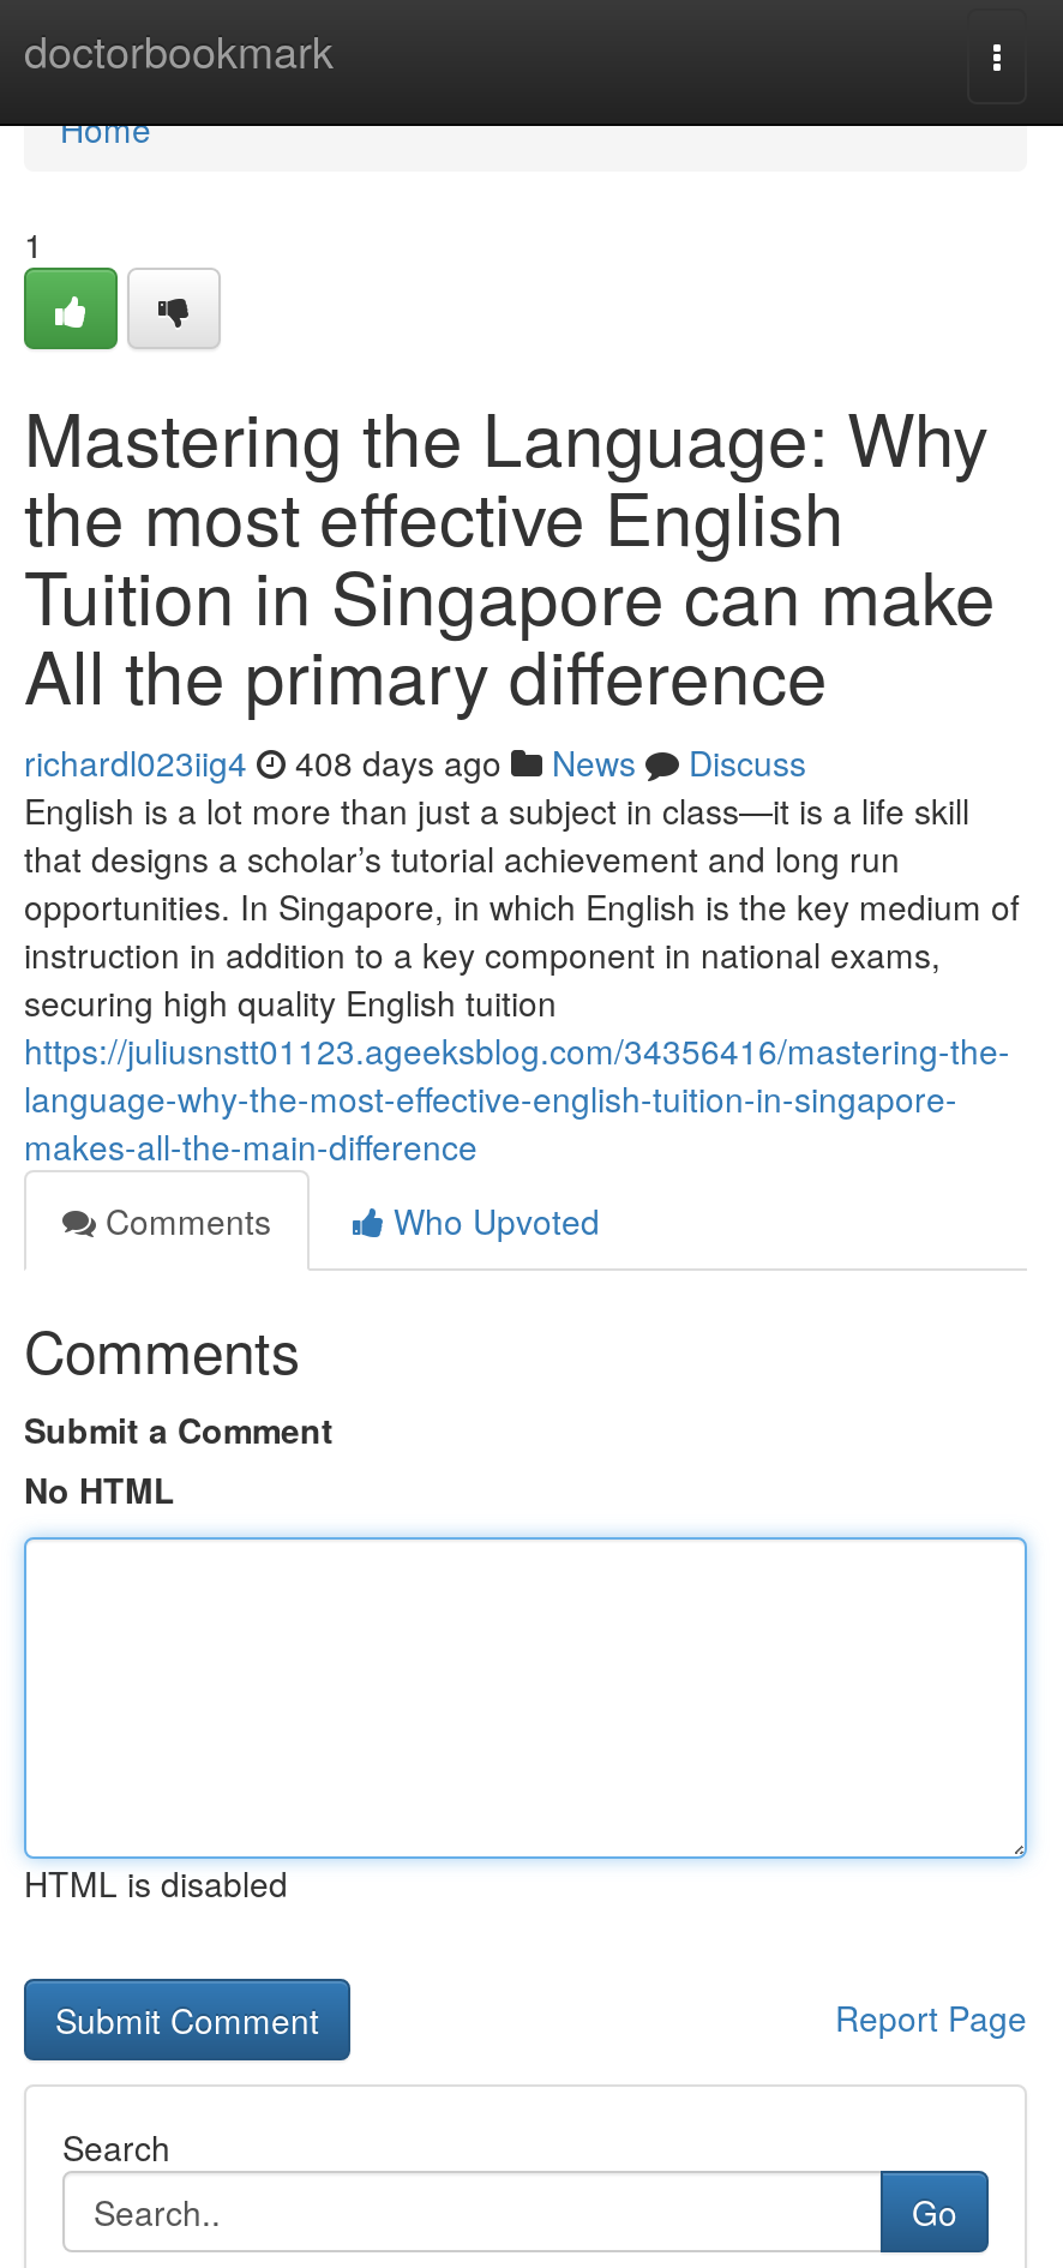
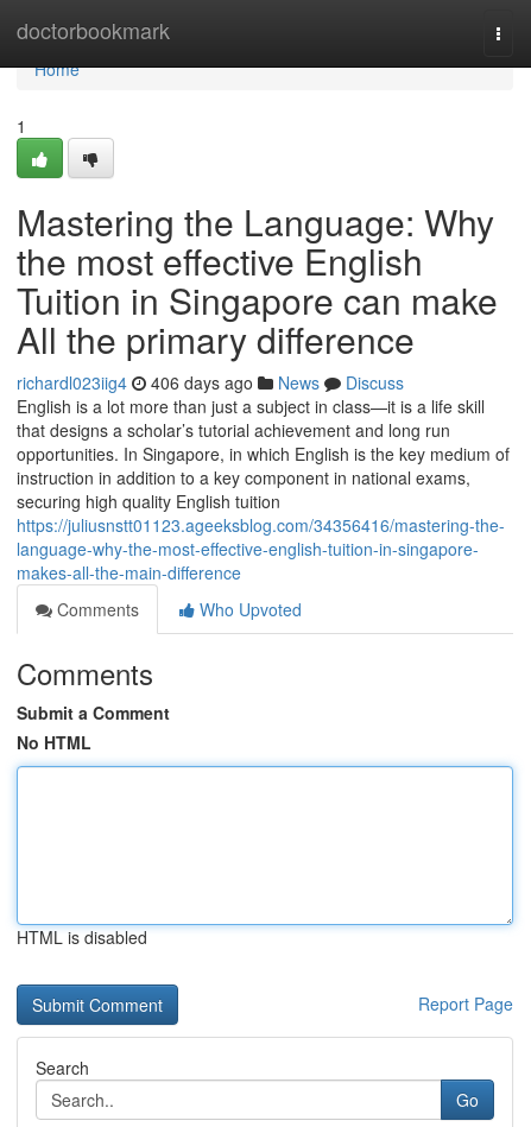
- richardl023iig4 408 days ago News Discuss
+ richardl023iig4 406 days ago News Discuss
